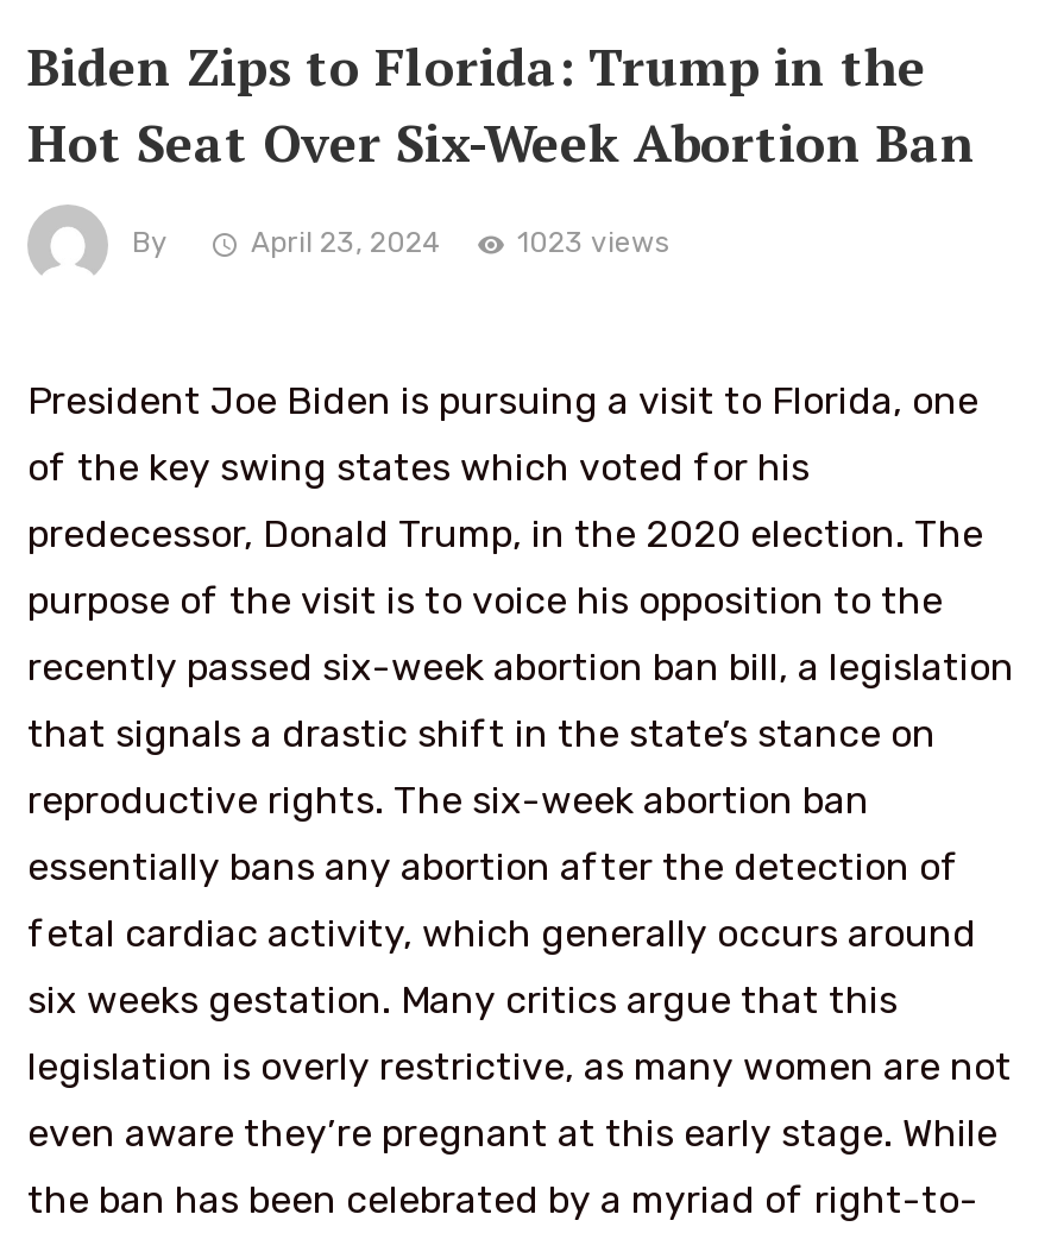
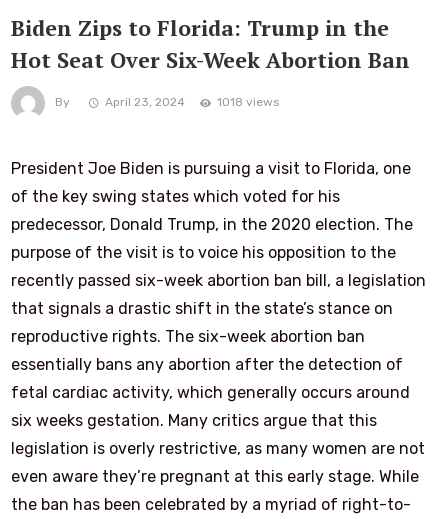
- 1023 views
+ 1018 views
